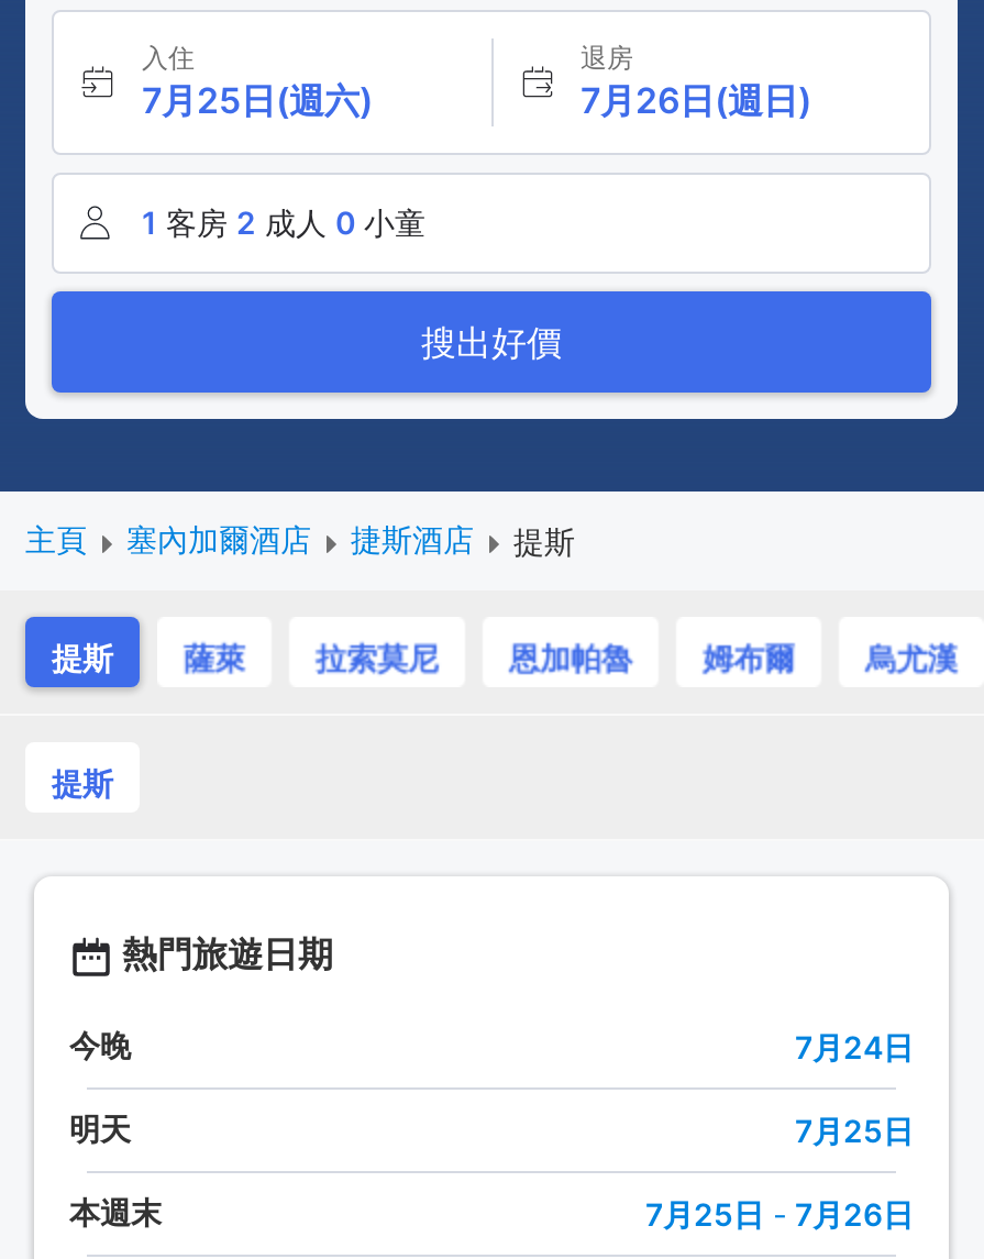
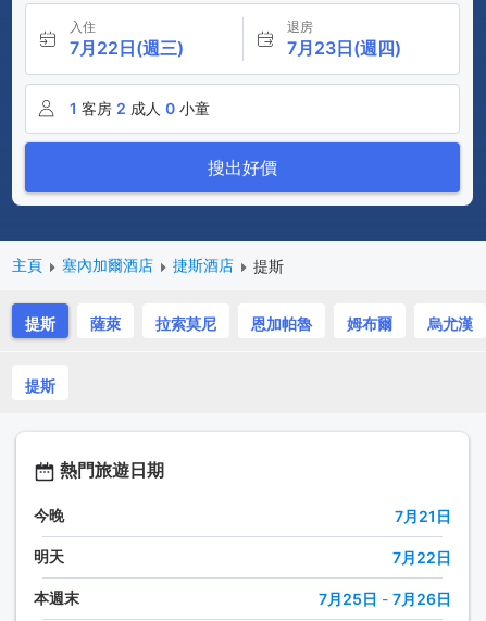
- 7月25日(週六)
+ 7月22日(週三)

- 7月26日(週日)
+ 7月23日(週四)

- 7月24日
+ 7月21日

- 7月25日
+ 7月22日
